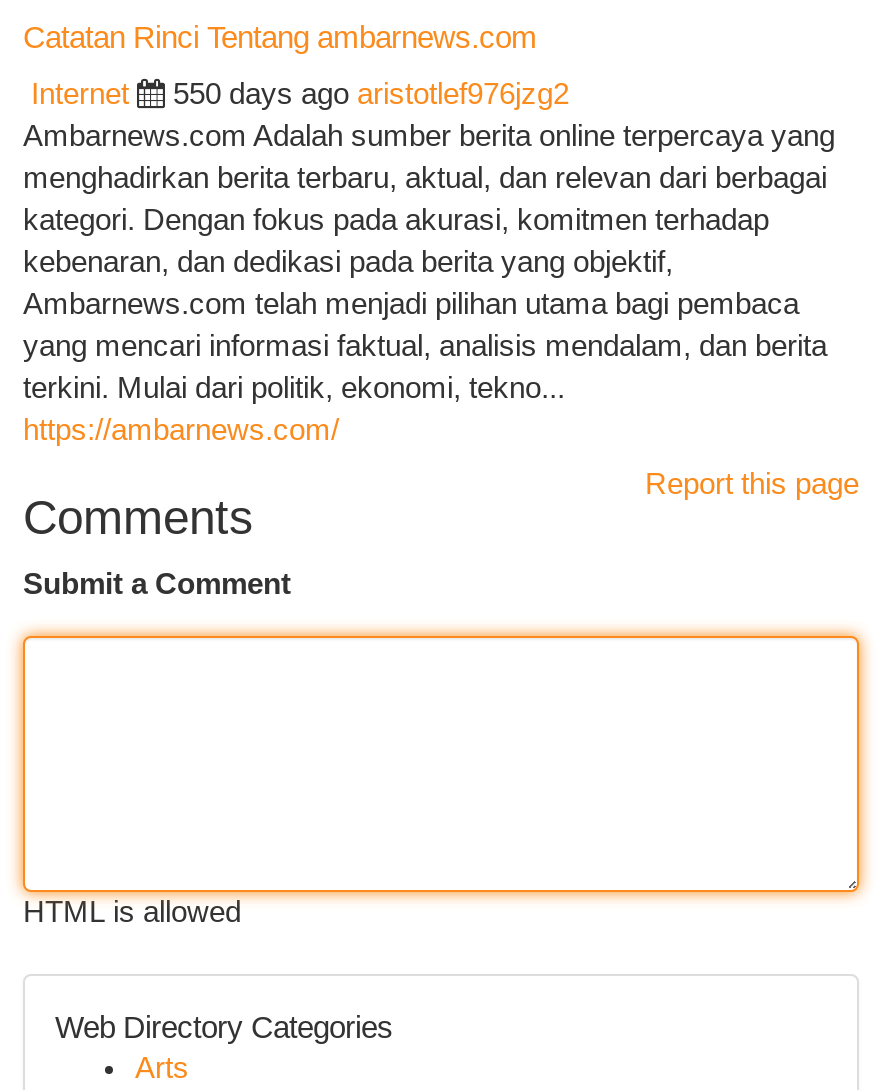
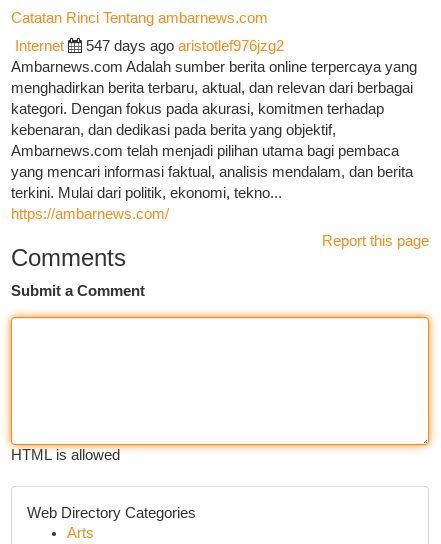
- 550 days ago aristotlef976jzg2
+ 547 days ago aristotlef976jzg2
